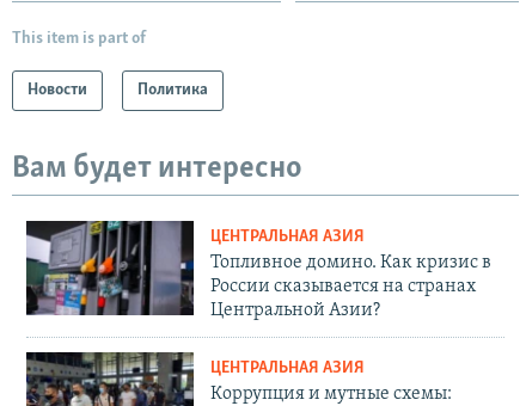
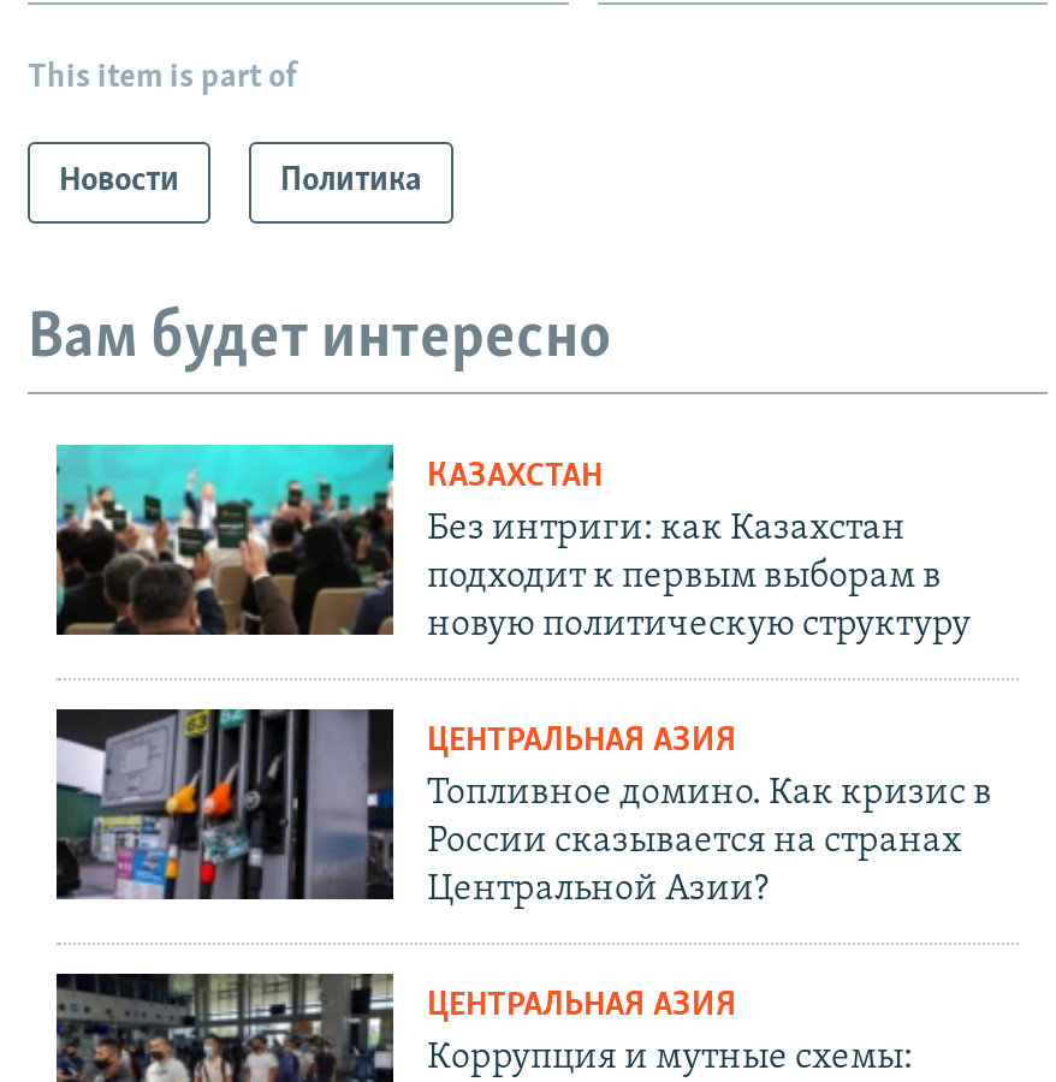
+ [image]
+ КАЗАХСТАН
+ Без интриги: как Казахстан
+ подходит к первым выборам в
+ новую политическую структуру
